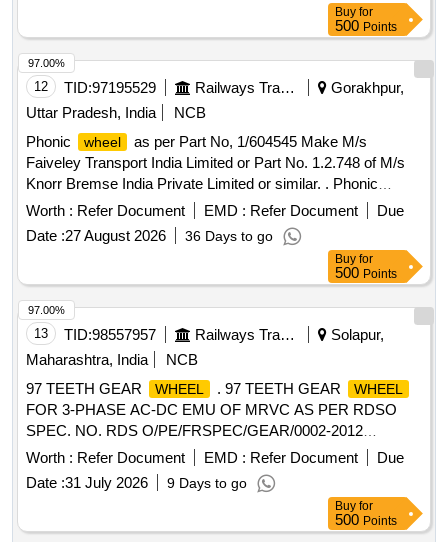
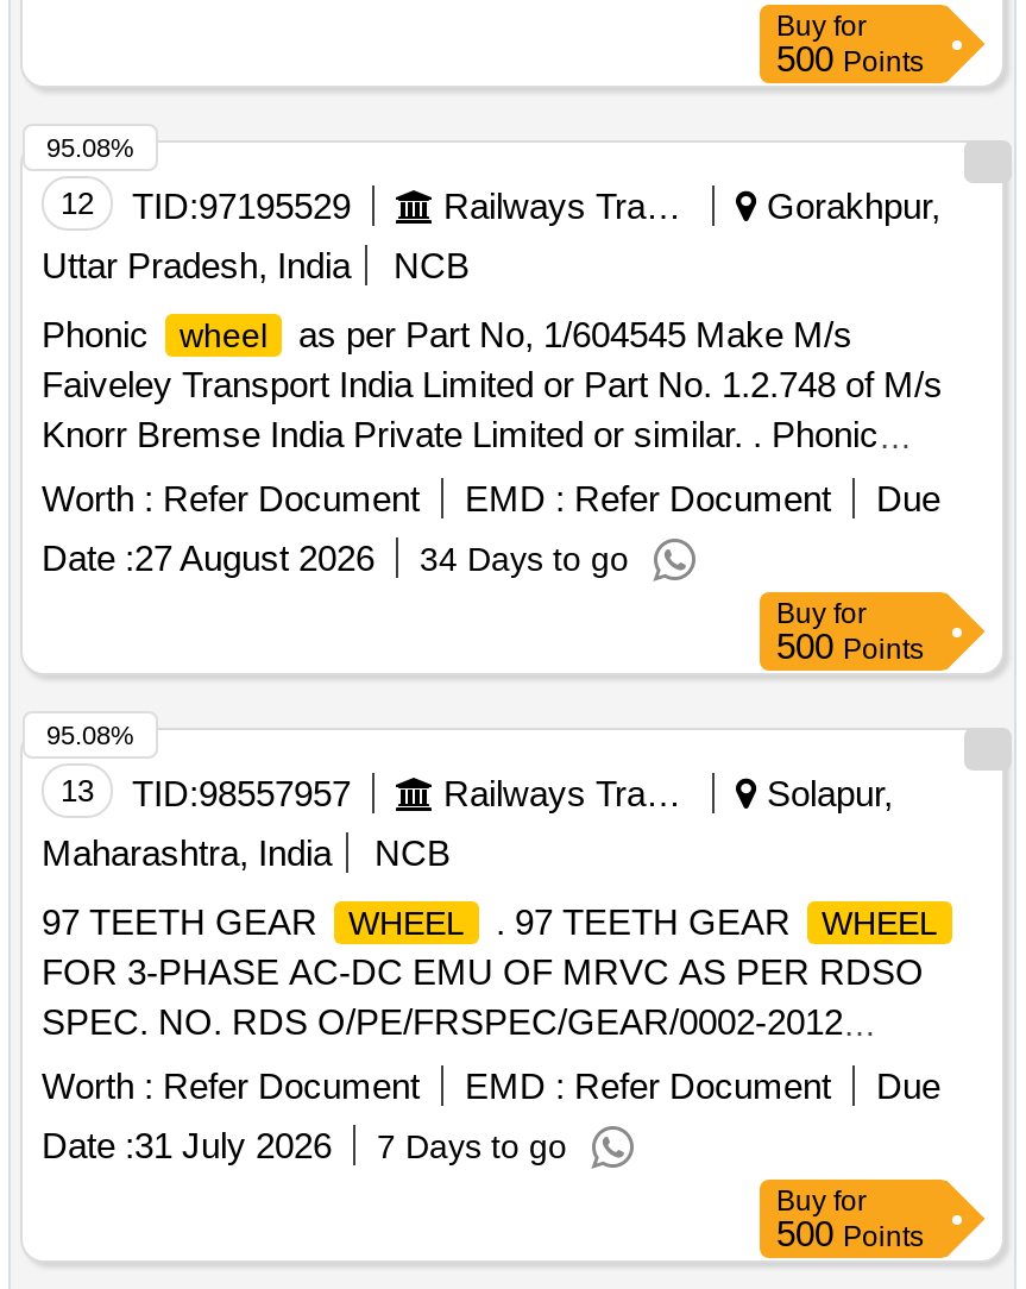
- 97.00%
+ 95.08%

- Date : 27 August 2026 36 Days to go
+ Date : 27 August 2026 34 Days to go

- 97.00%
+ 95.08%

- Date : 31 July 2026 9 Days to go
+ Date : 31 July 2026 7 Days to go
